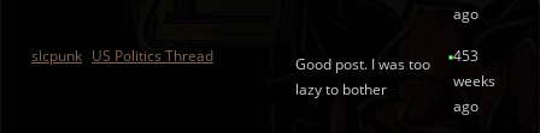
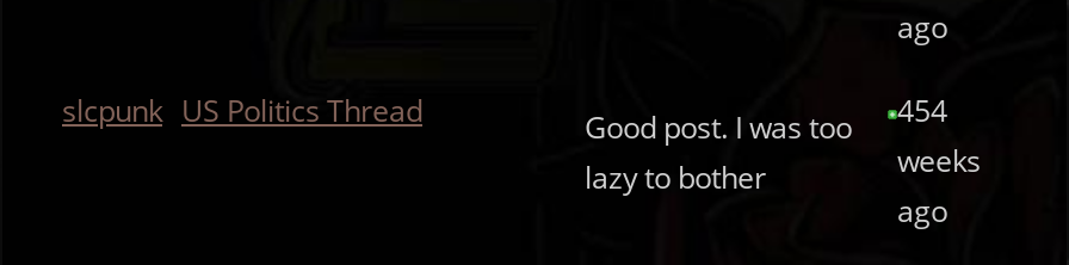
- Good post. I was too 453
+ Good post. I was too 454
